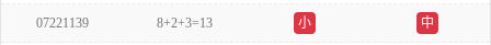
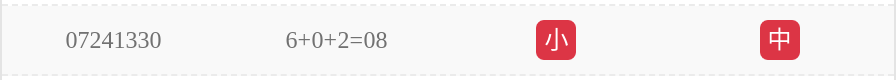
- 07221139
+ 07241330

- 8+2+3=13
+ 6+0+2=08
